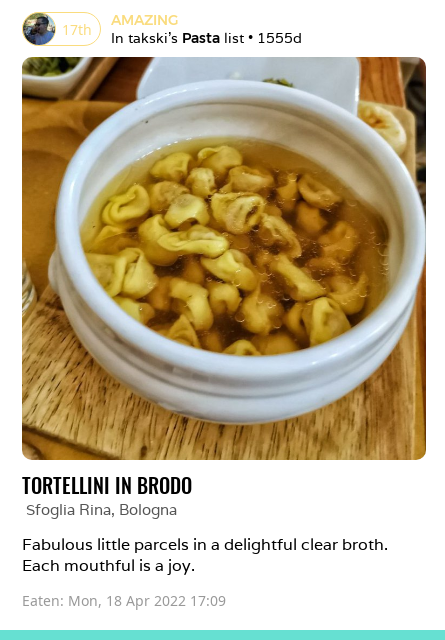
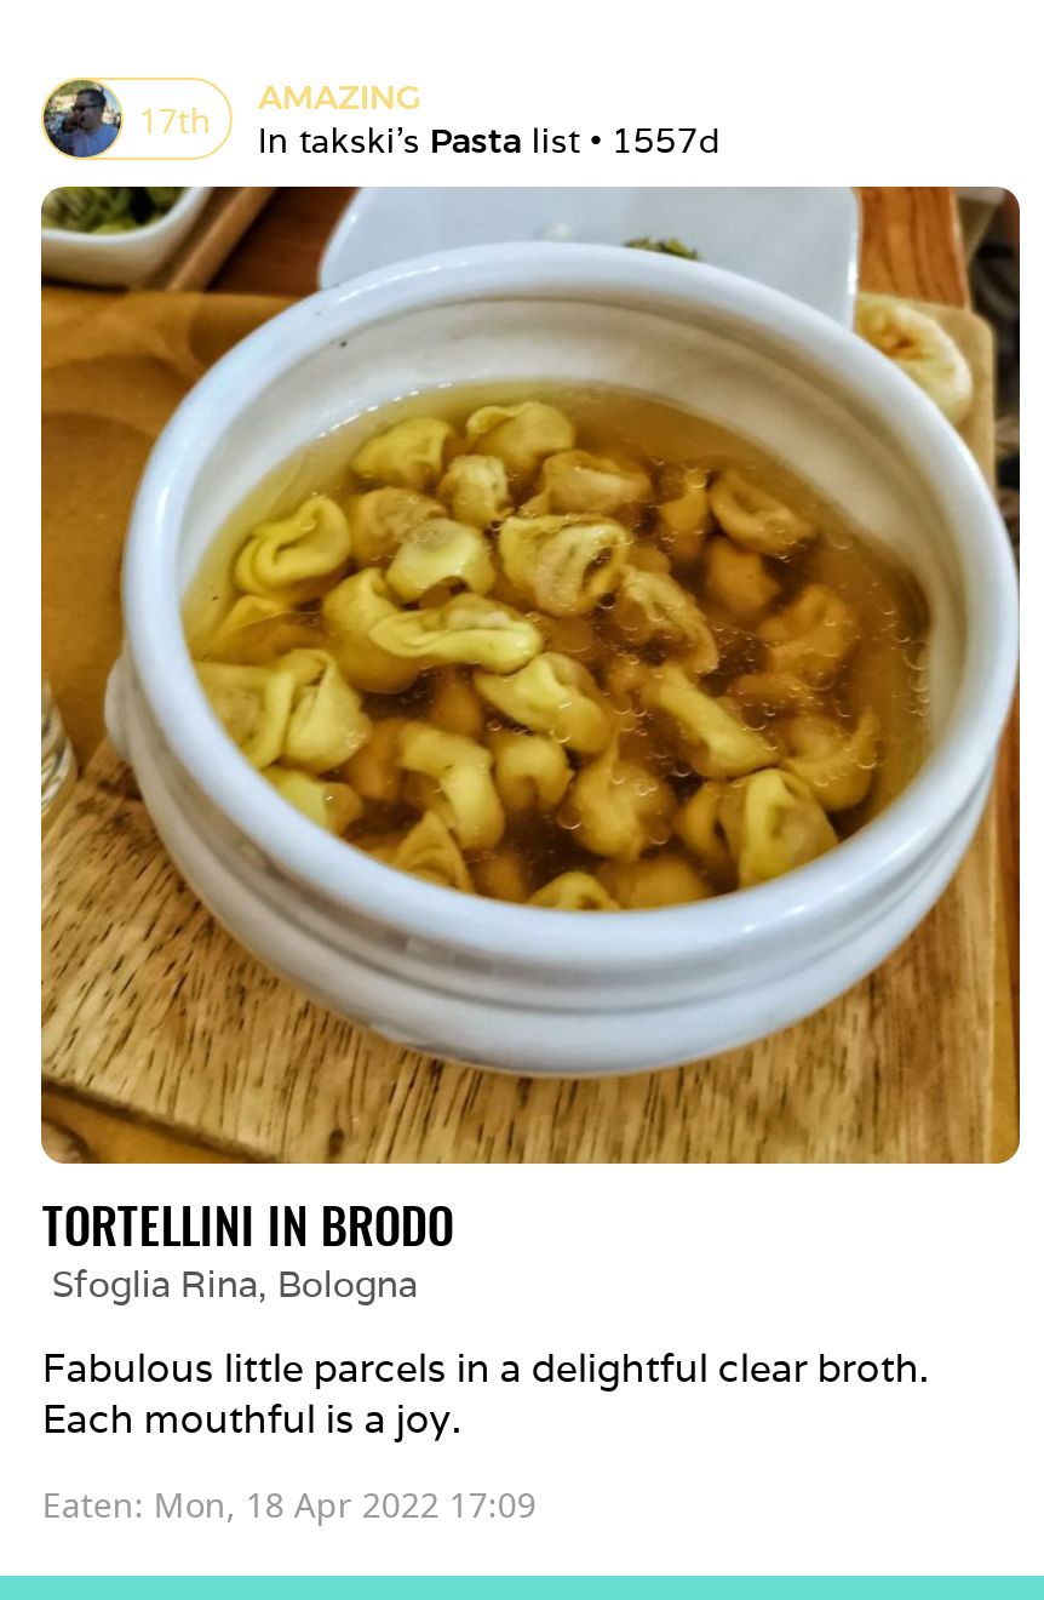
- In takski's Pasta list • 1555d
+ In takski's Pasta list • 1557d
